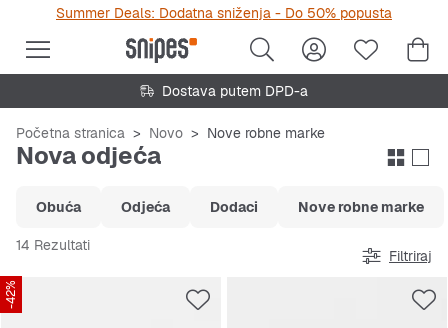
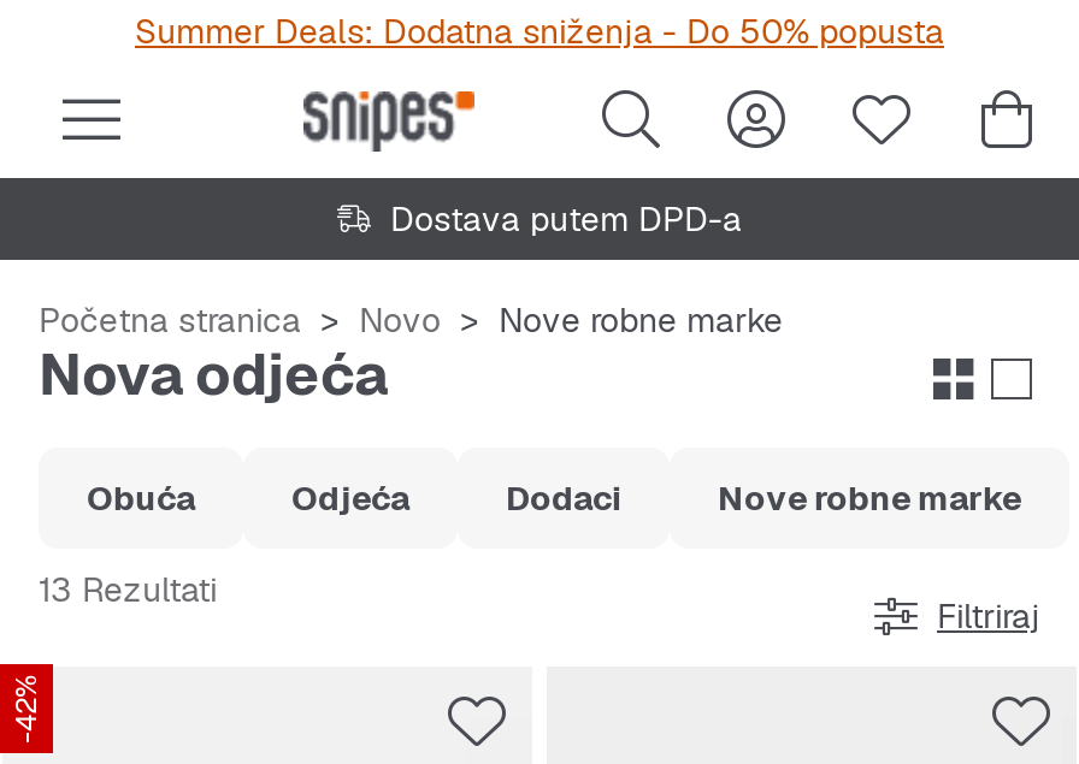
- 14 Rezultati
+ 13 Rezultati
